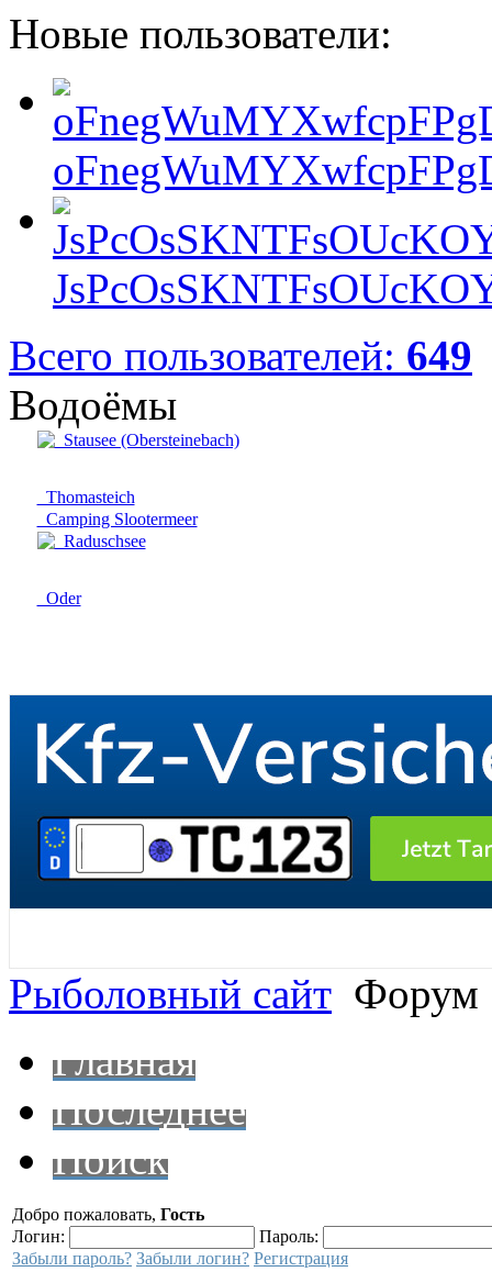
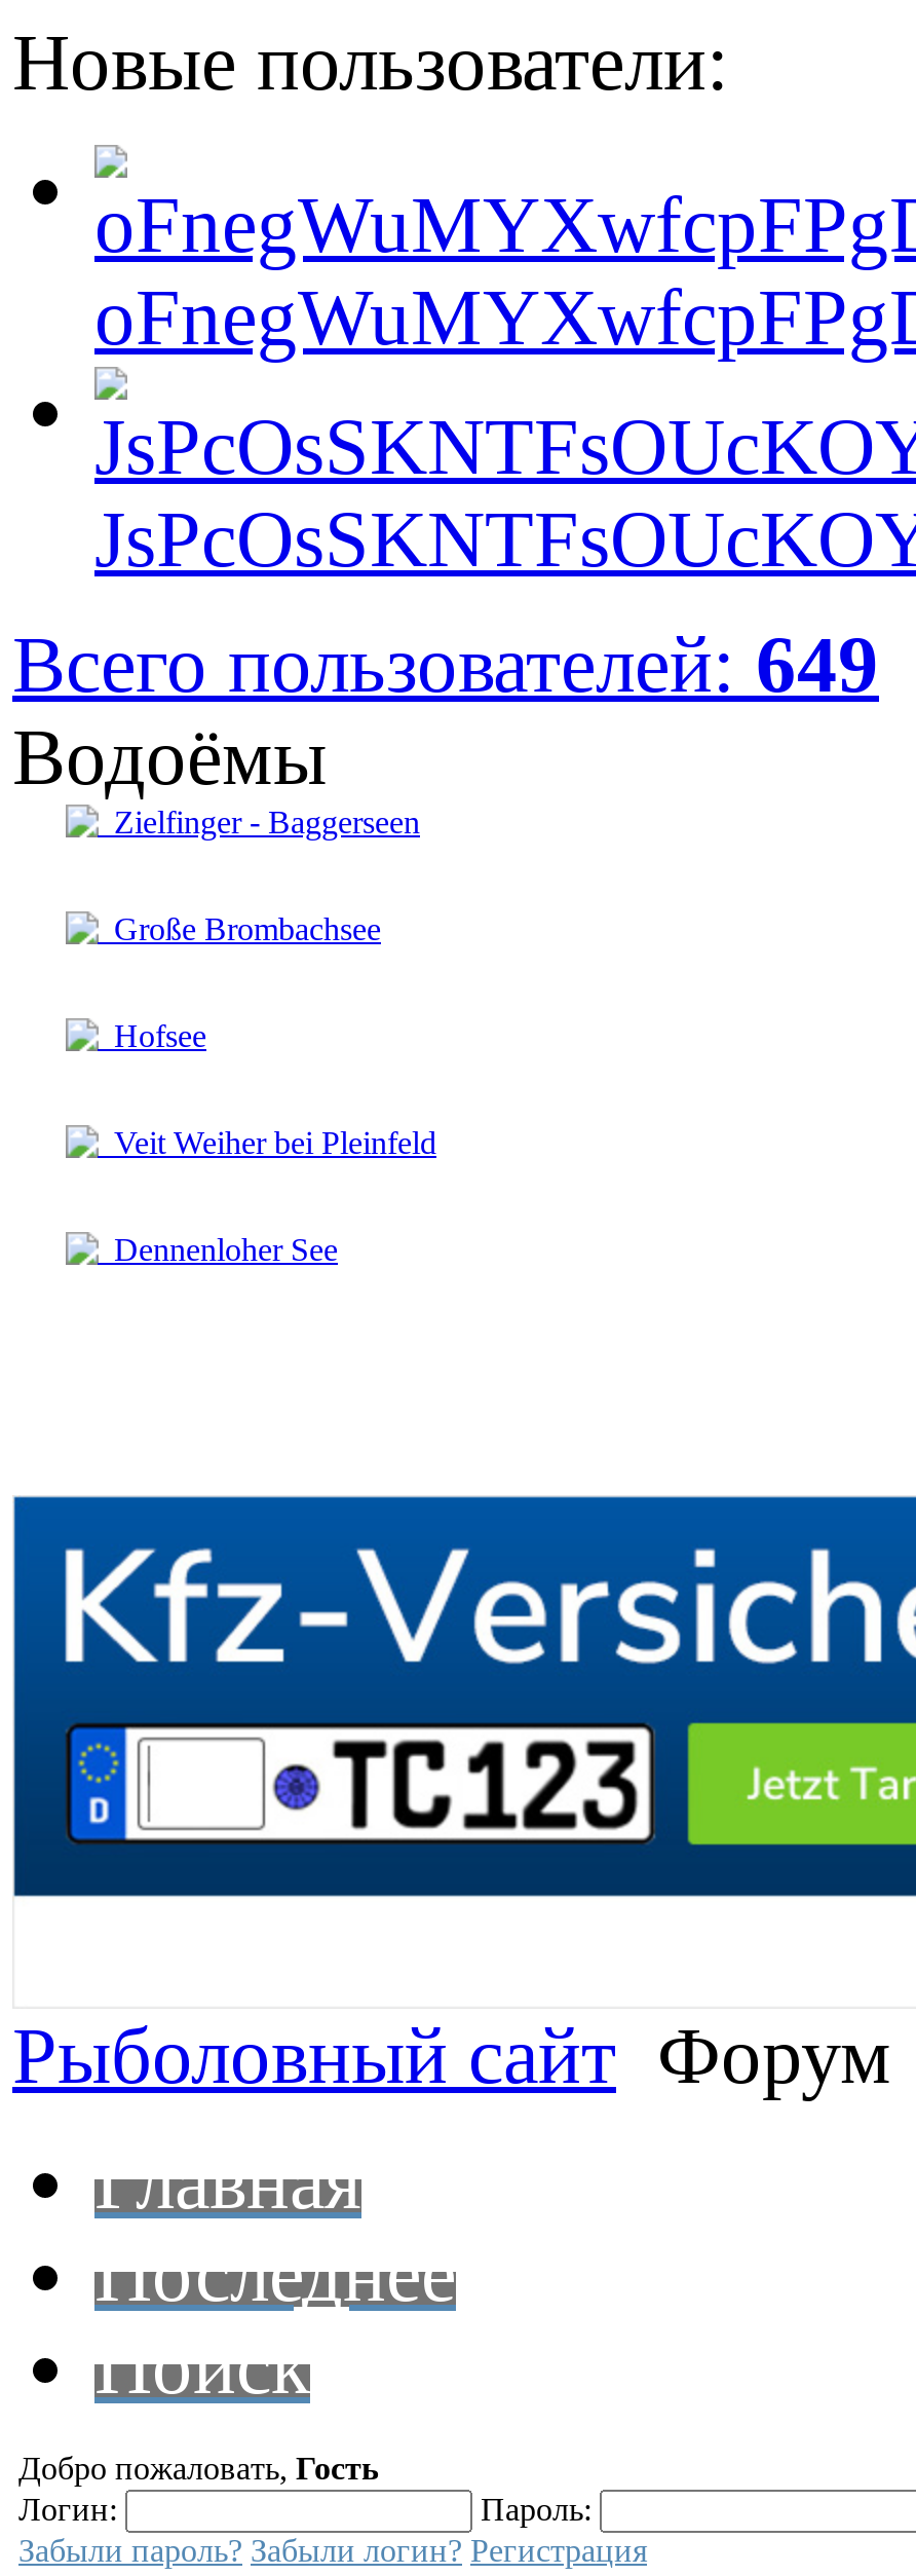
- Stausee (Obersteinebach)
- Thomasteich
- Camping Slootermeer
- Raduschsee
- Oder
+ Zielfinger - Baggerseen
+ Große Brombachsee
+ Hofsee
+ Veit Weiher bei Pleinfeld
+ Dennenloher See
